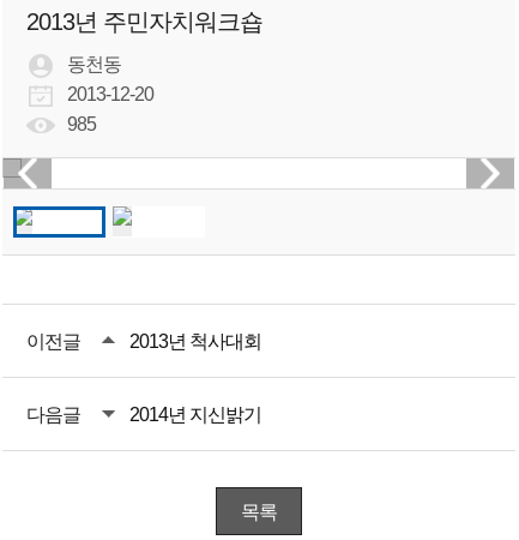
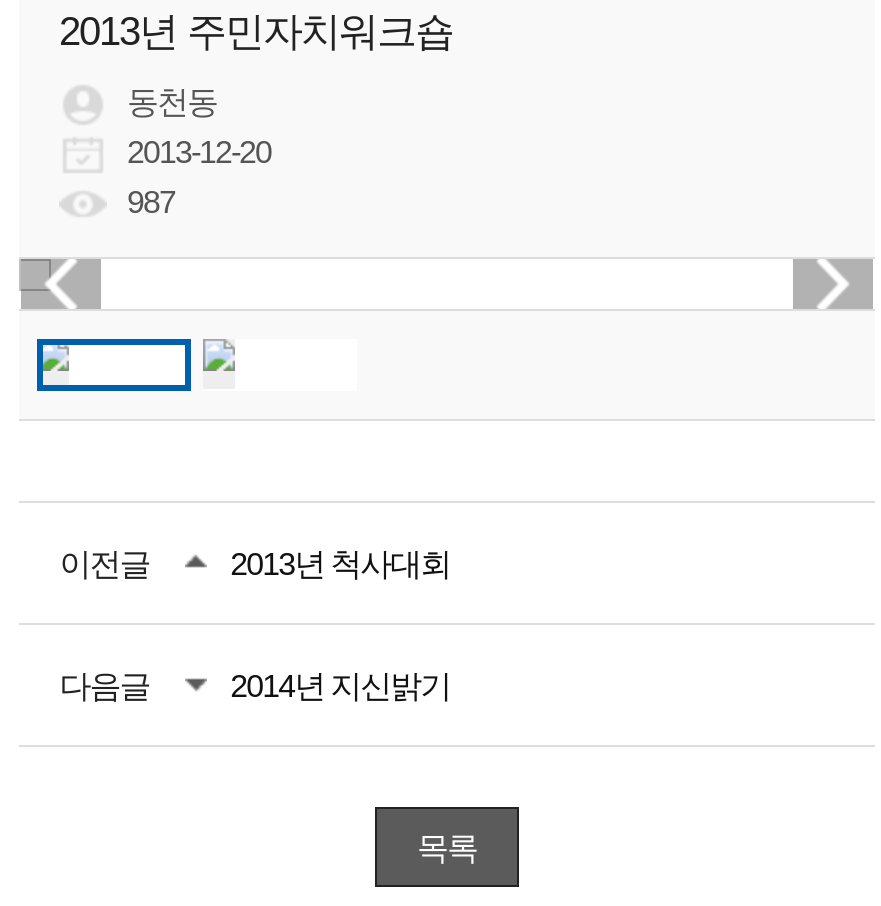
- 985
+ 987
